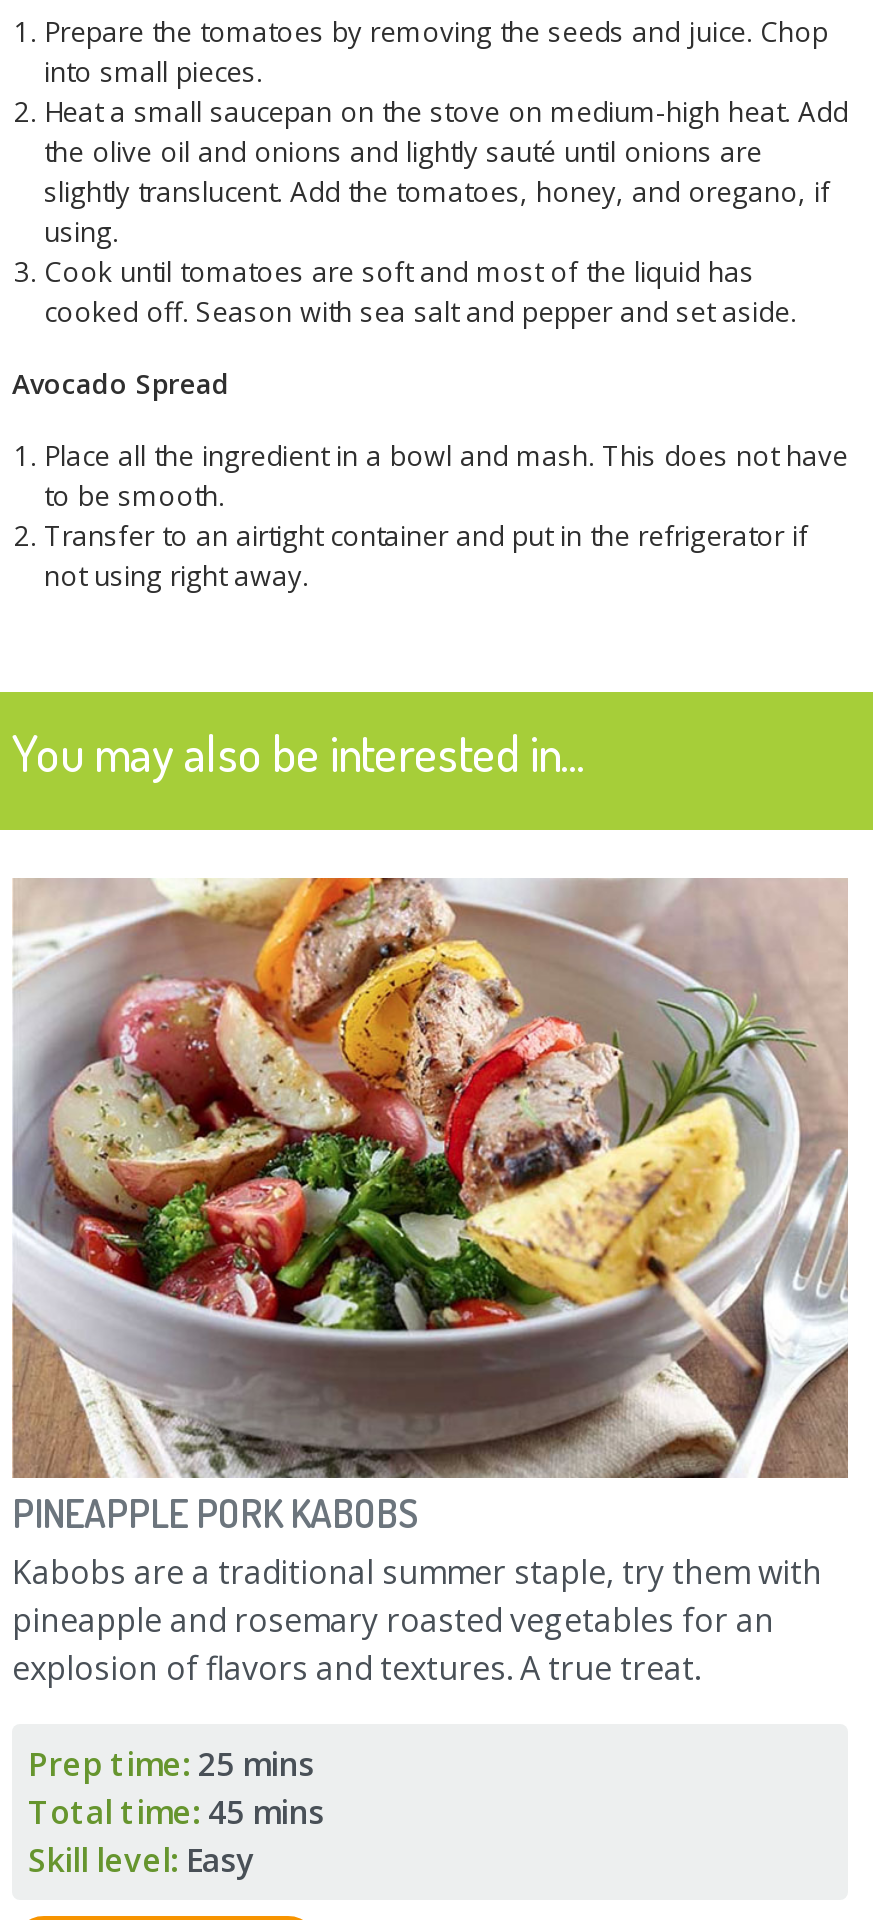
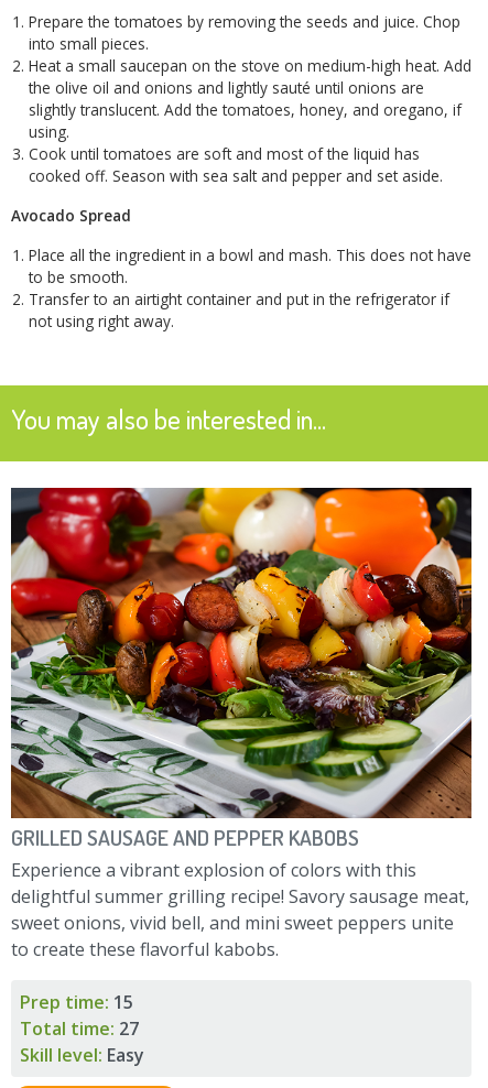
- [image]
- PINEAPPLE PORK KABOBS
- Kabobs are a traditional summer staple, try them with
- pineapple and rosemary roasted vegetables for an
- explosion of flavors and textures. A true treat.
+ [image]
+ GRILLED SAUSAGE AND PEPPER KABOBS
+ Experience a vibrant explosion of colors with this
+ delightful summer grilling recipe! Savory sausage meat,
+ sweet onions, vivid bell, and mini sweet peppers unite
+ to create these flavorful kabobs.

- Prep time: 25 mins
- Total time: 45 mins
+ Prep time: 15
+ Total time: 27
